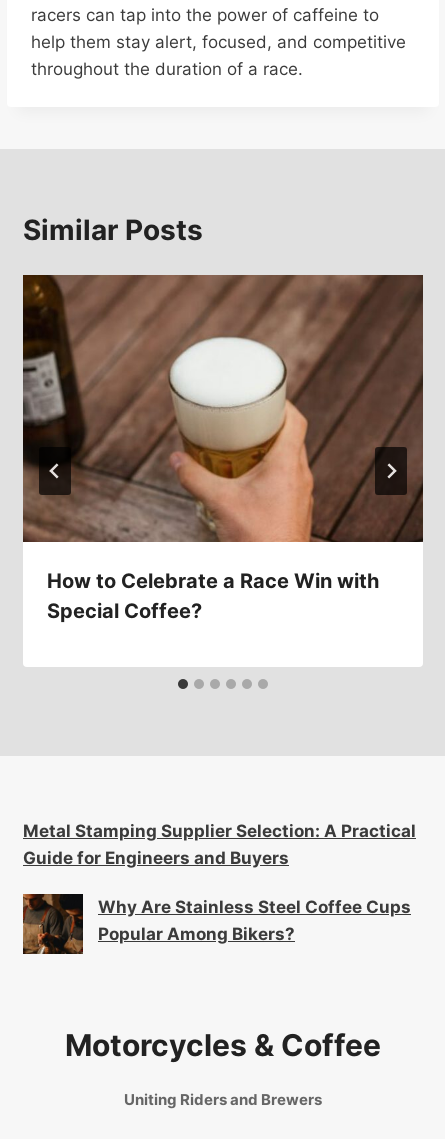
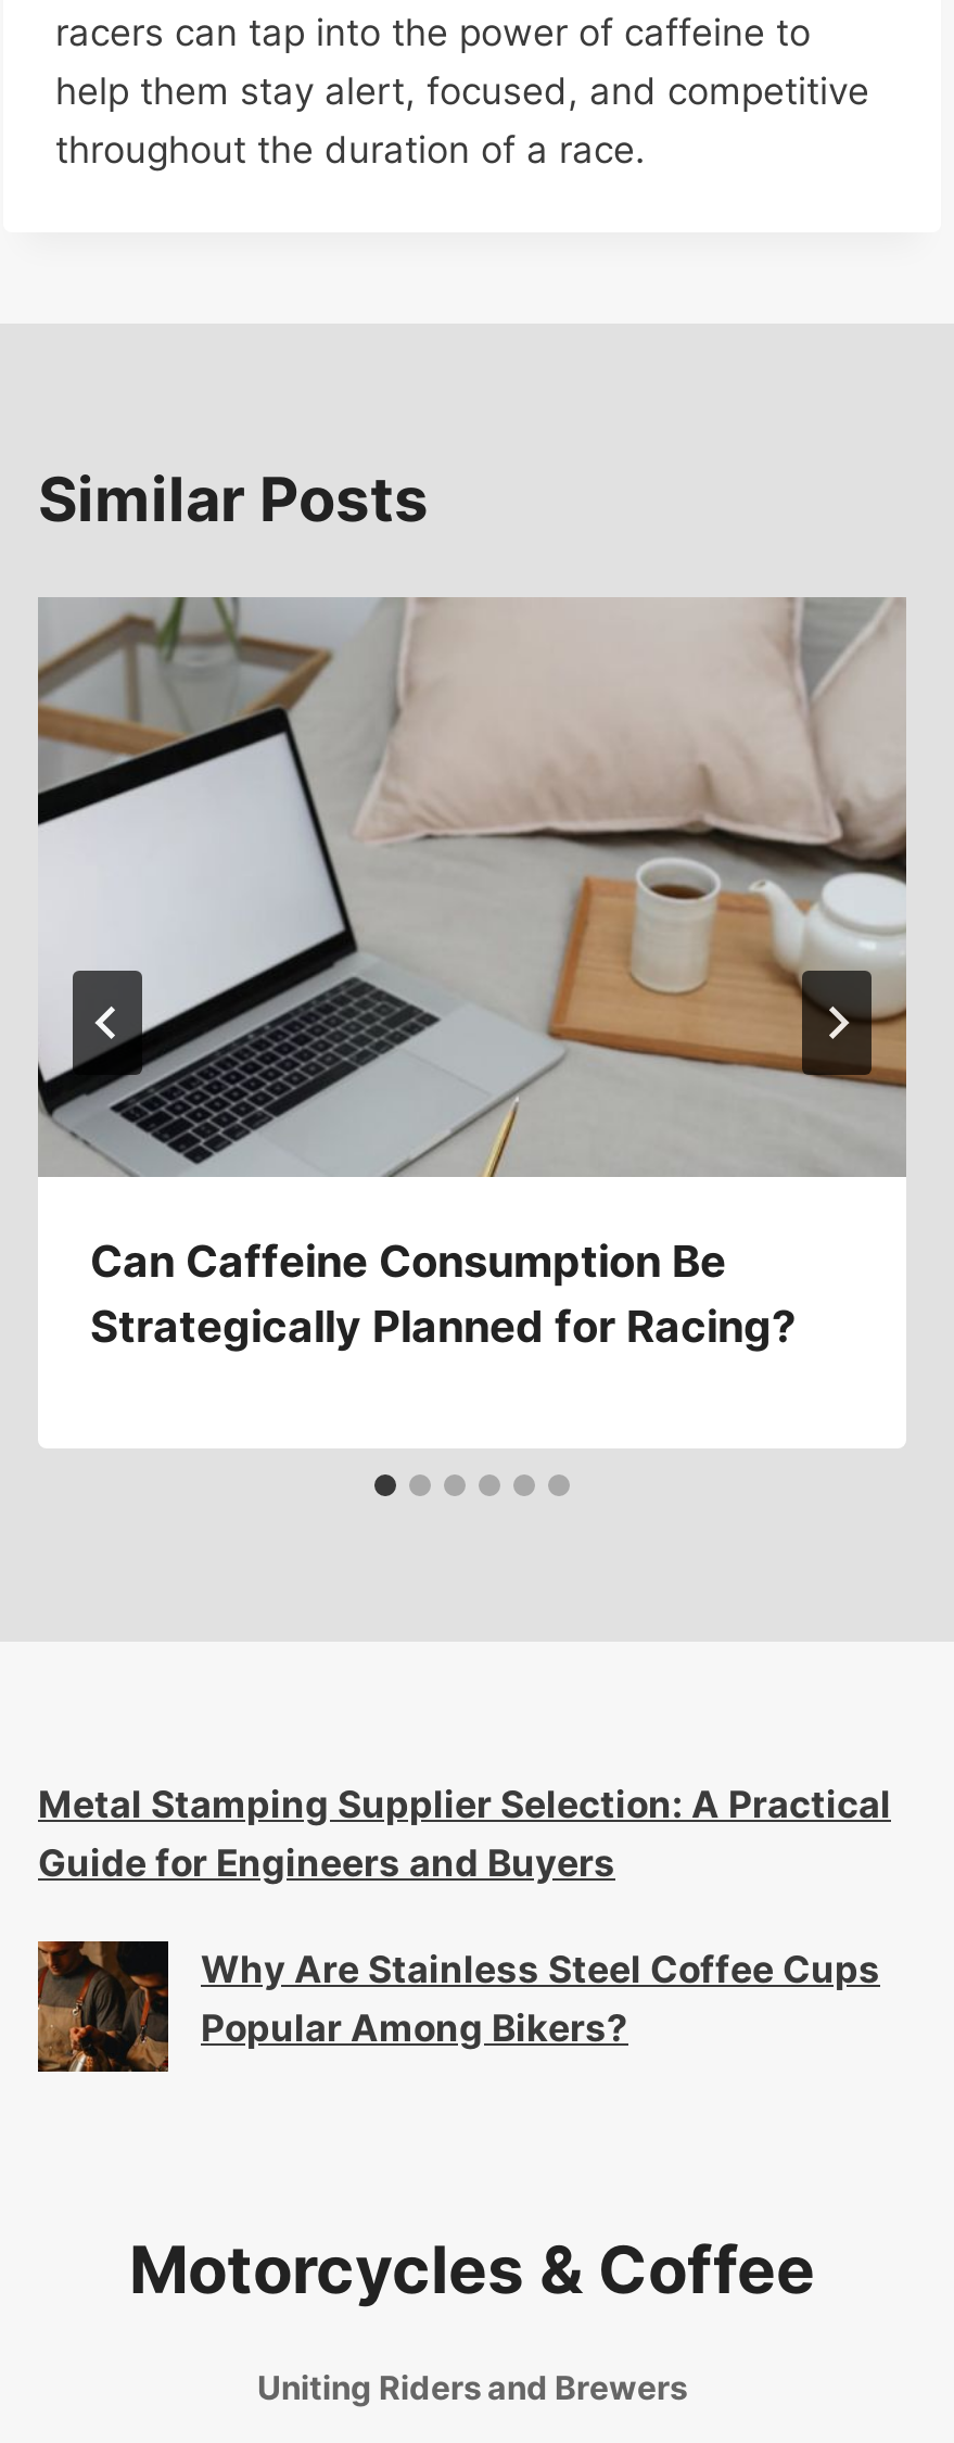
- [image]
- How to Celebrate a Race Win with
- Special Coffee?
+ [image]
+ Can Caffeine Consumption Be
+ Strategically Planned for Racing?
